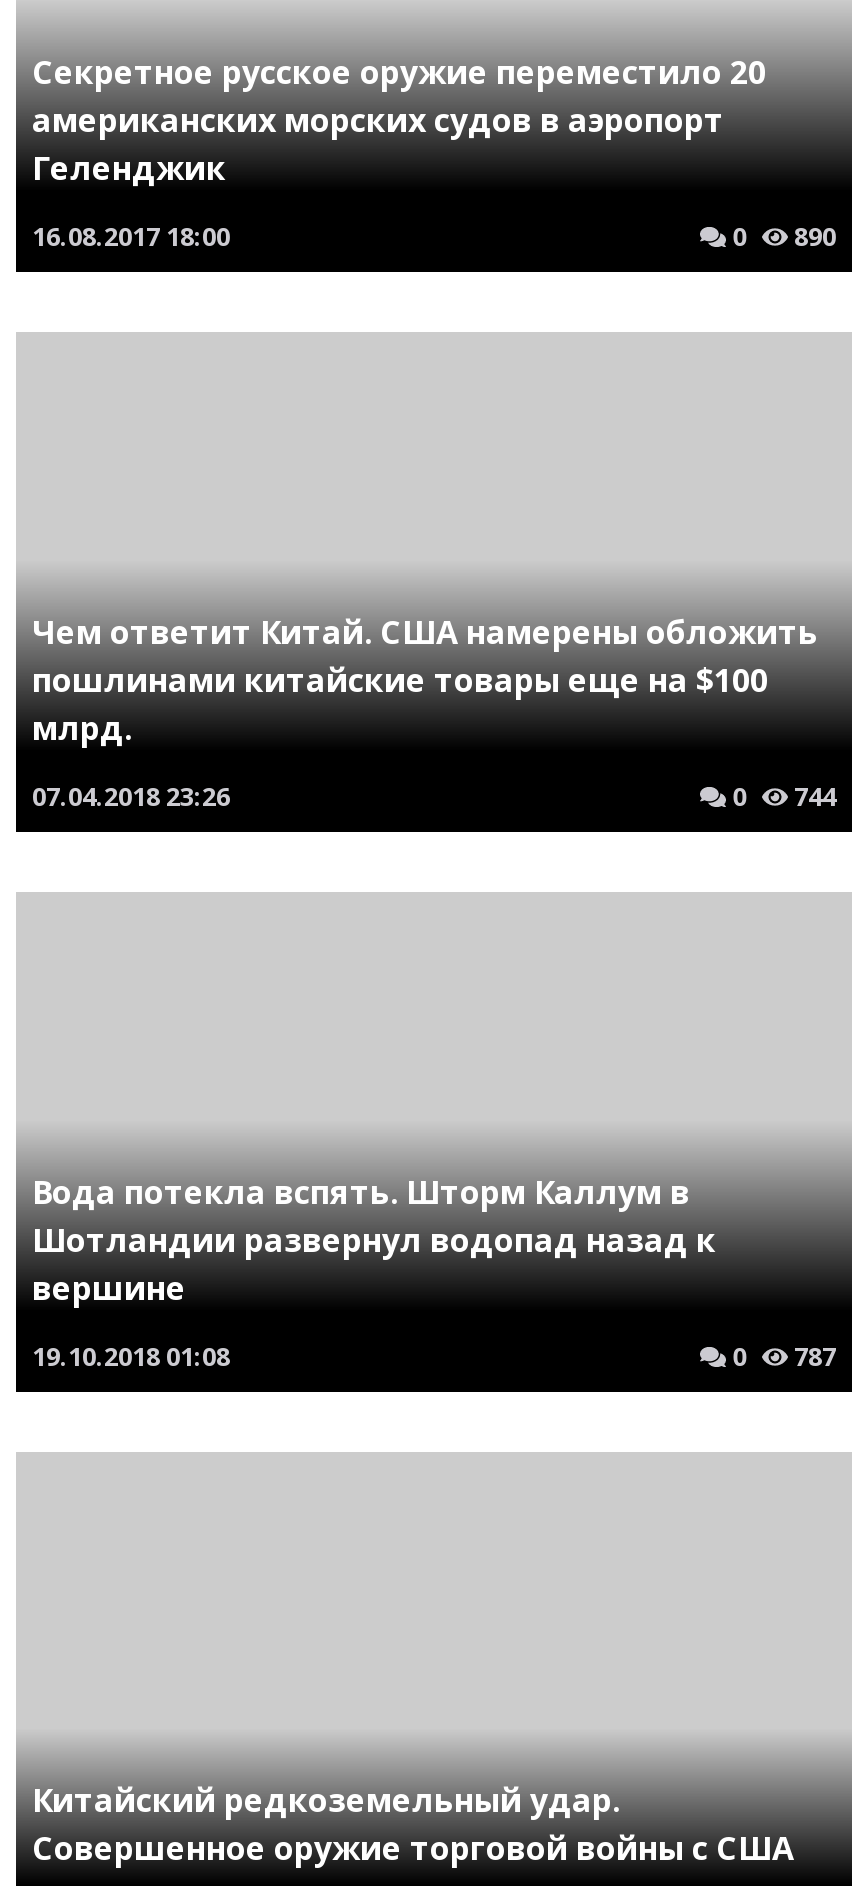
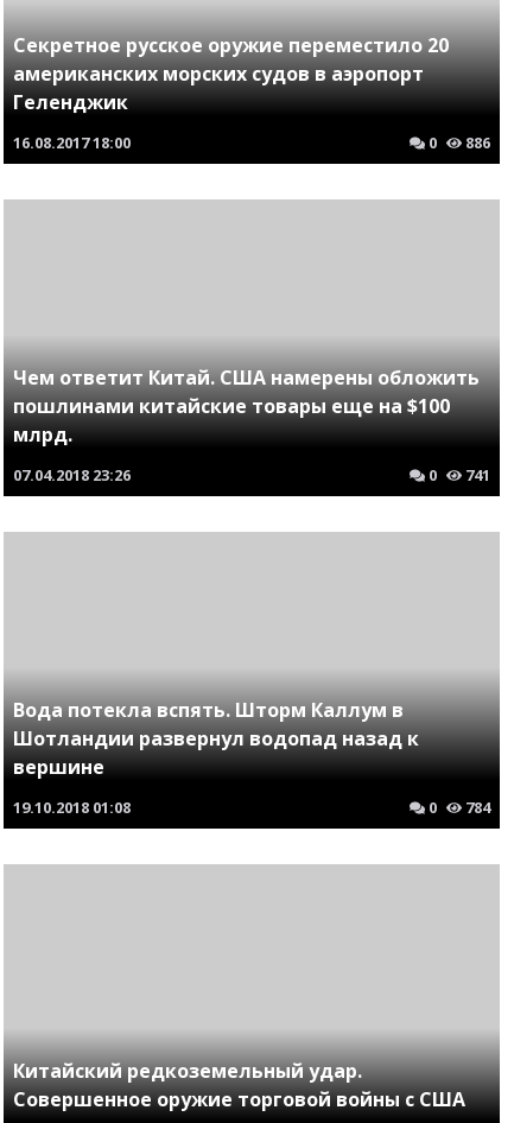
- 0 890
+ 0 886

- 0 744
+ 0 741

- 0 787
+ 0 784
